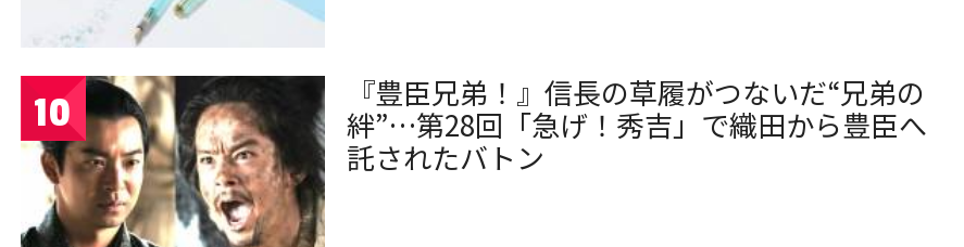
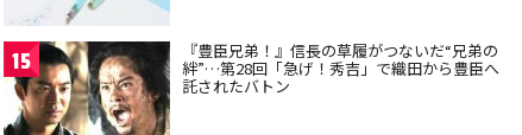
- 10
+ 15
